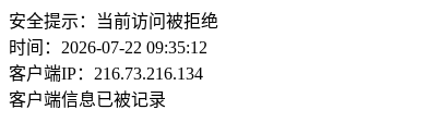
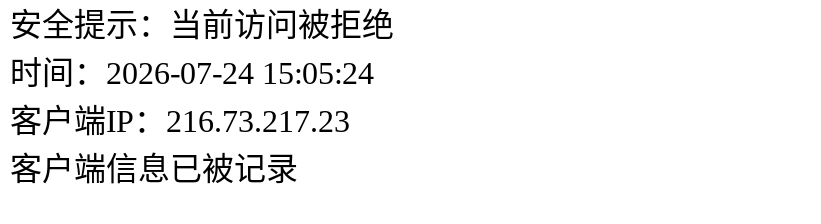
- 时间：2026-07-22 09:35:12
+ 时间：2026-07-24 15:05:24

- 客户端IP：216.73.216.134
+ 客户端IP：216.73.217.23
